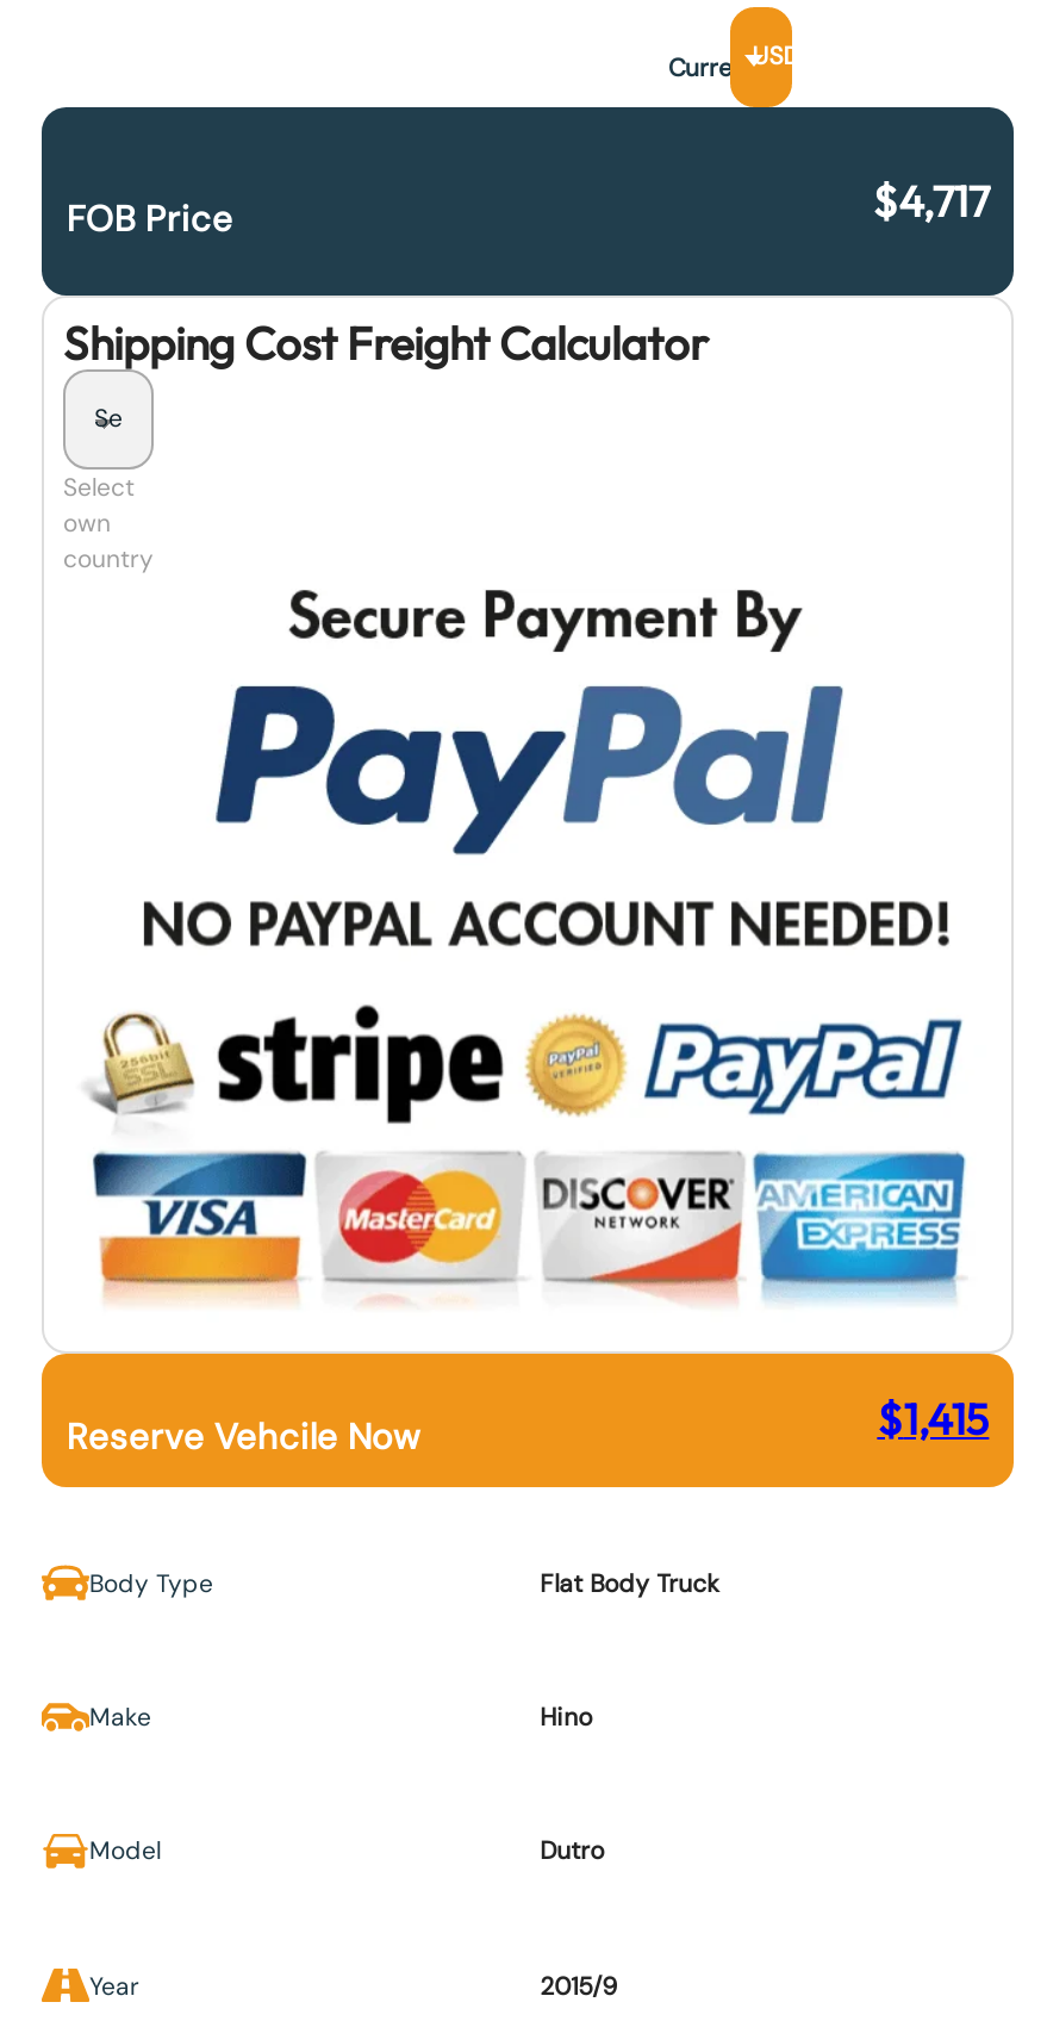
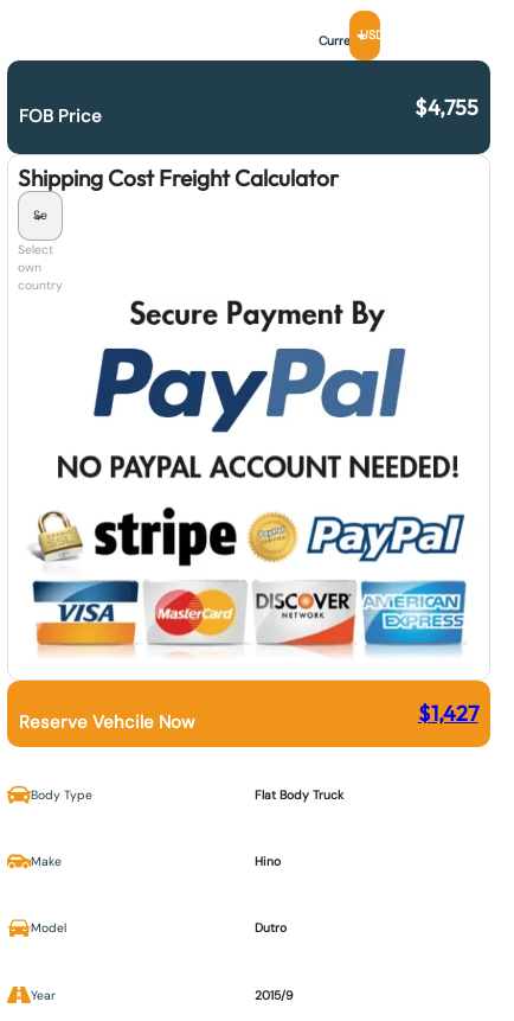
- $4,717
+ $4,755

- $1,415
+ $1,427
